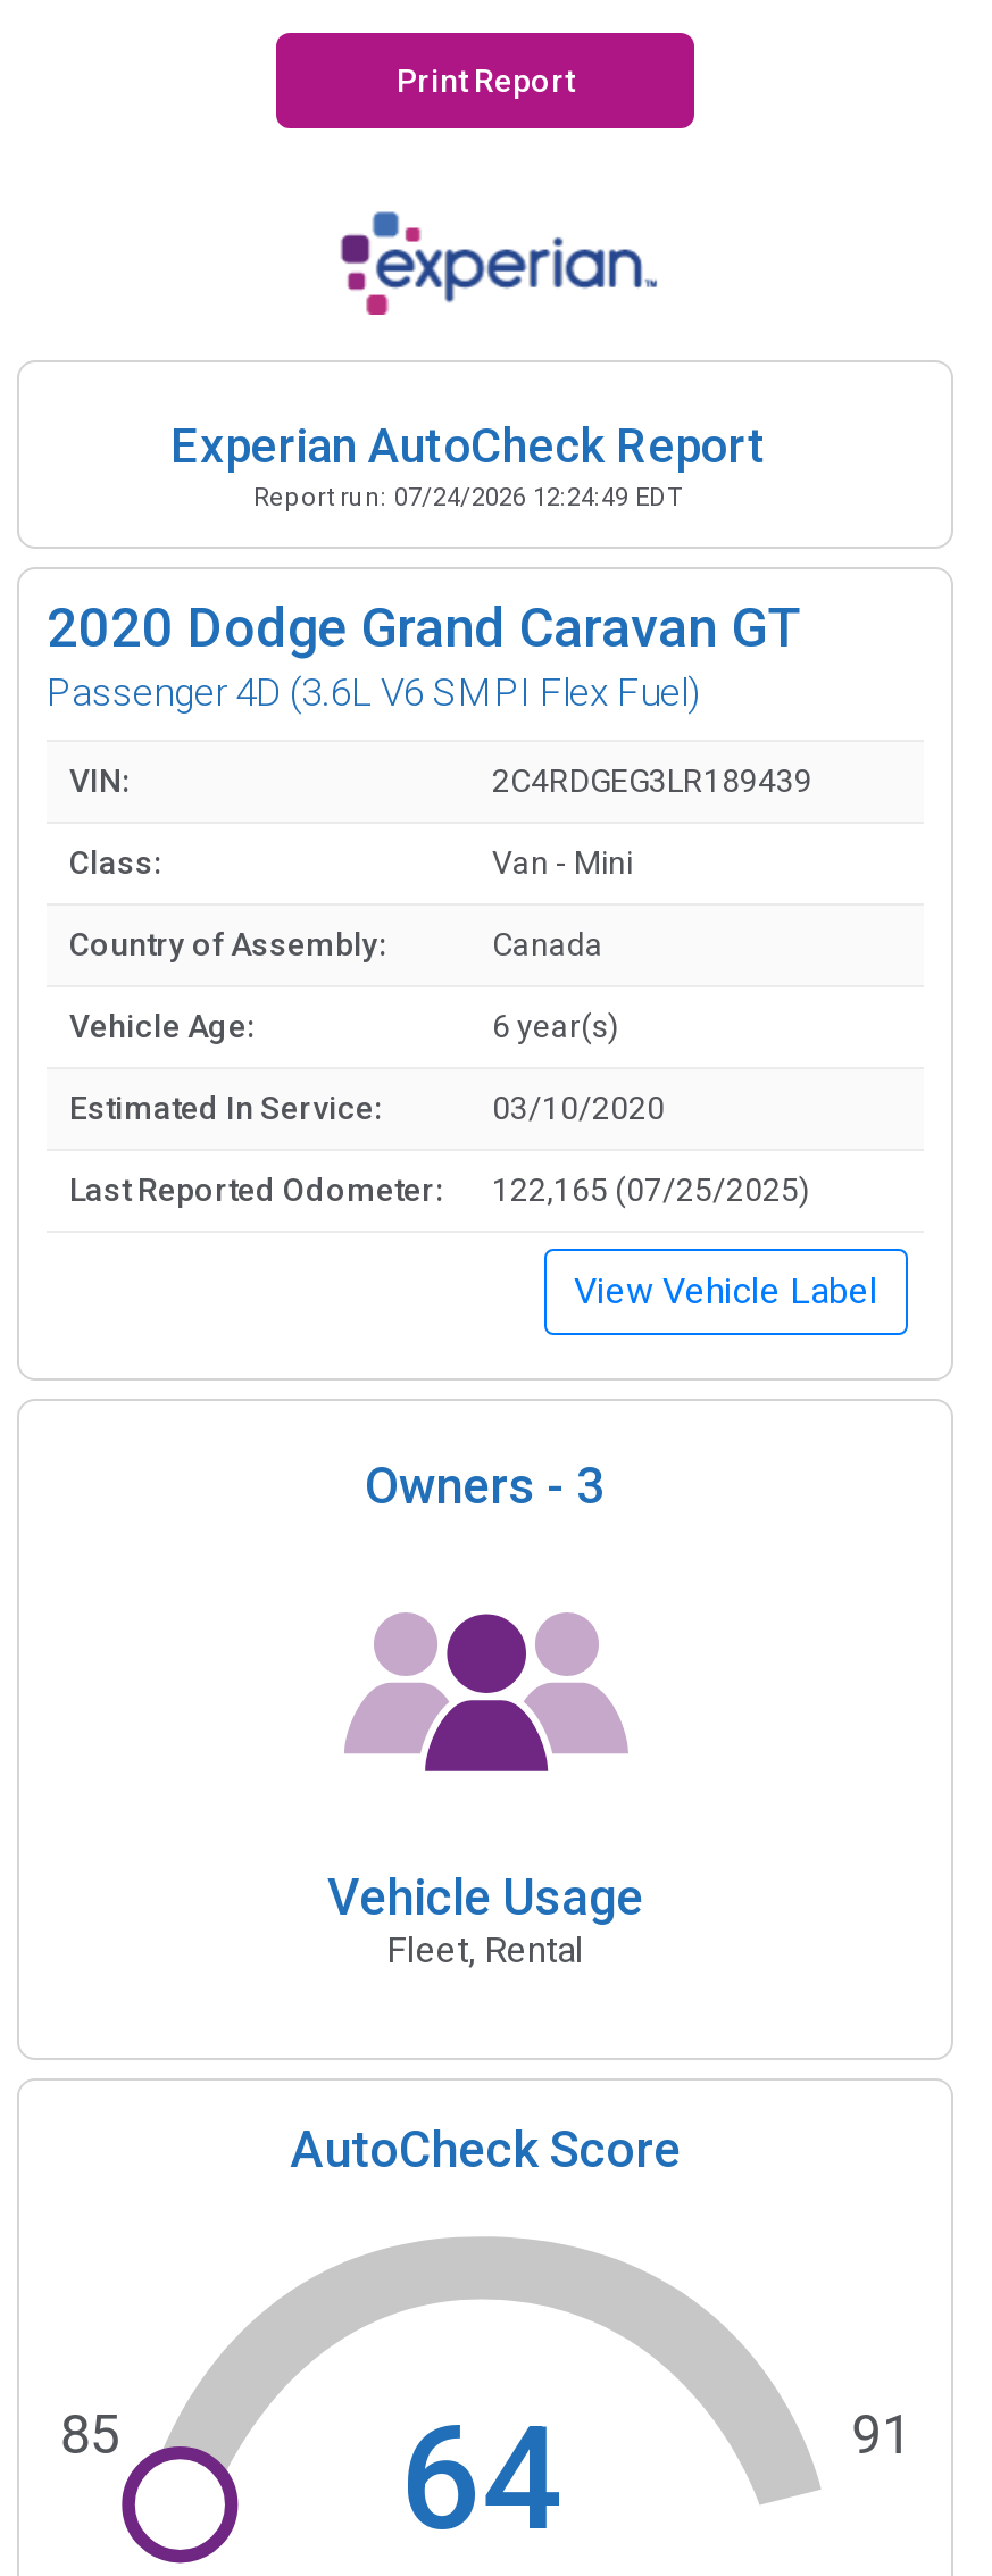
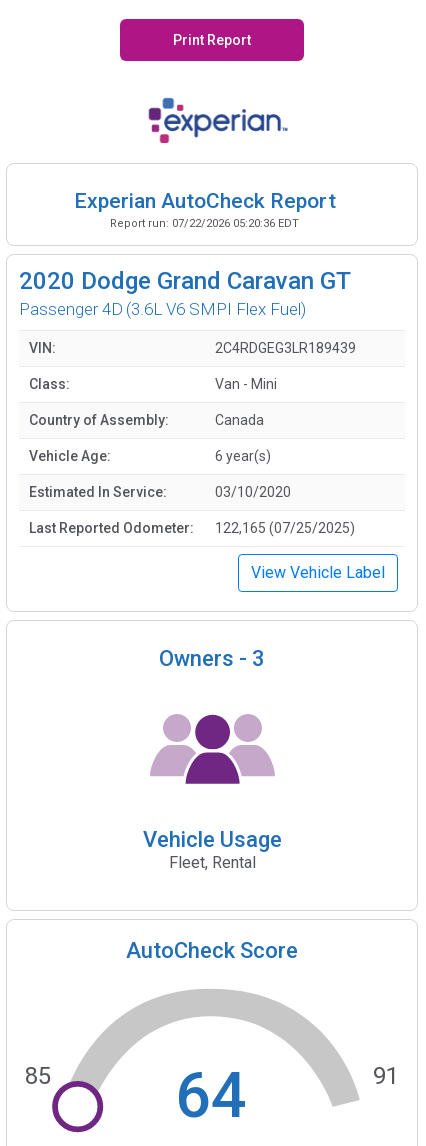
- Report run: 07/24/2026 12:24:49 EDT
+ Report run: 07/22/2026 05:20:36 EDT
